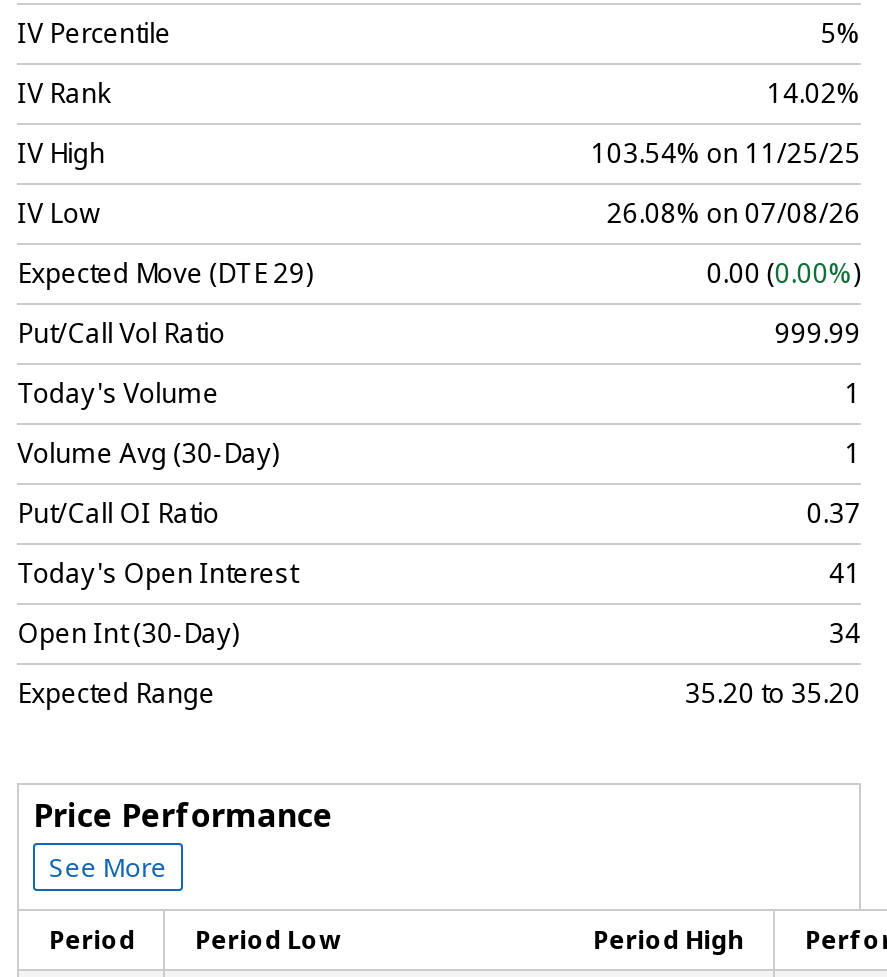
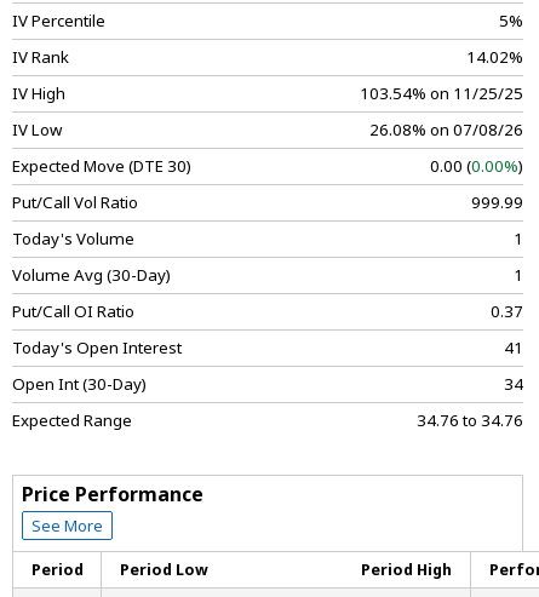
- Expected Move (DTE 29)
+ Expected Move (DTE 30)

- 35.20 to 35.20
+ 34.76 to 34.76
